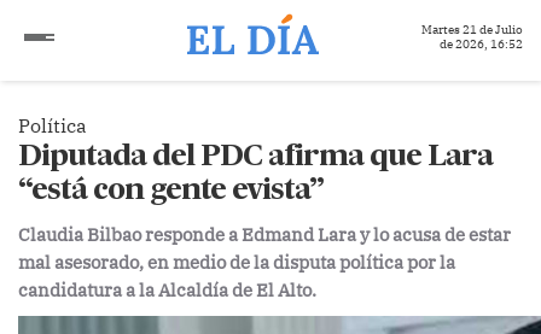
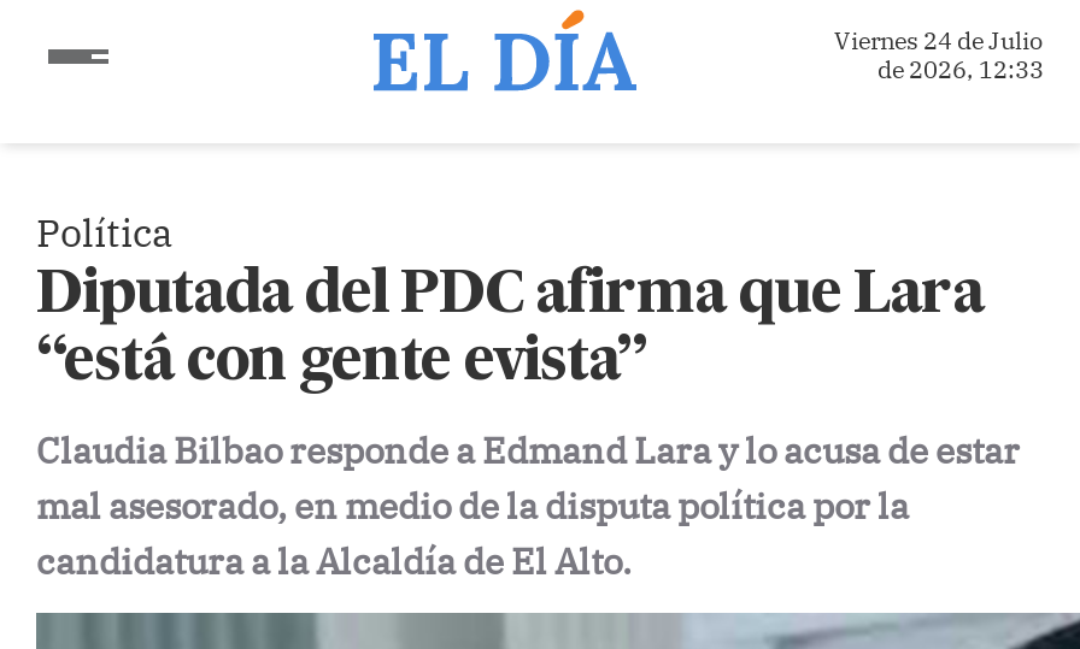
- Martes 21 de Julio
+ Viernes 24 de Julio

- de 2026, 16:52
+ de 2026, 12:33
